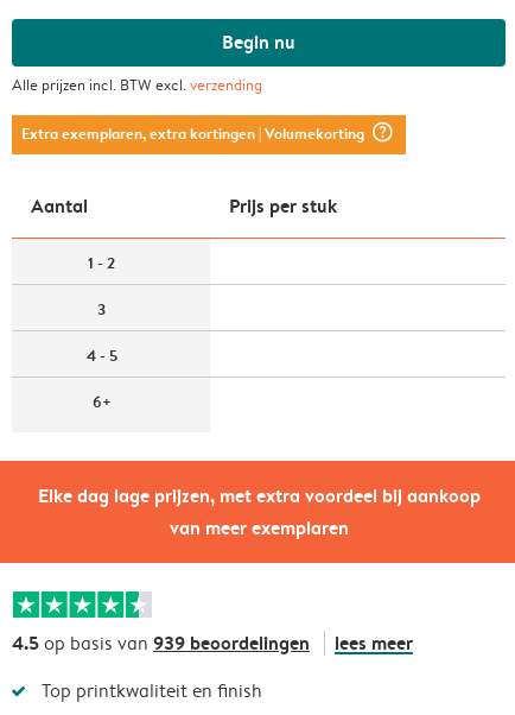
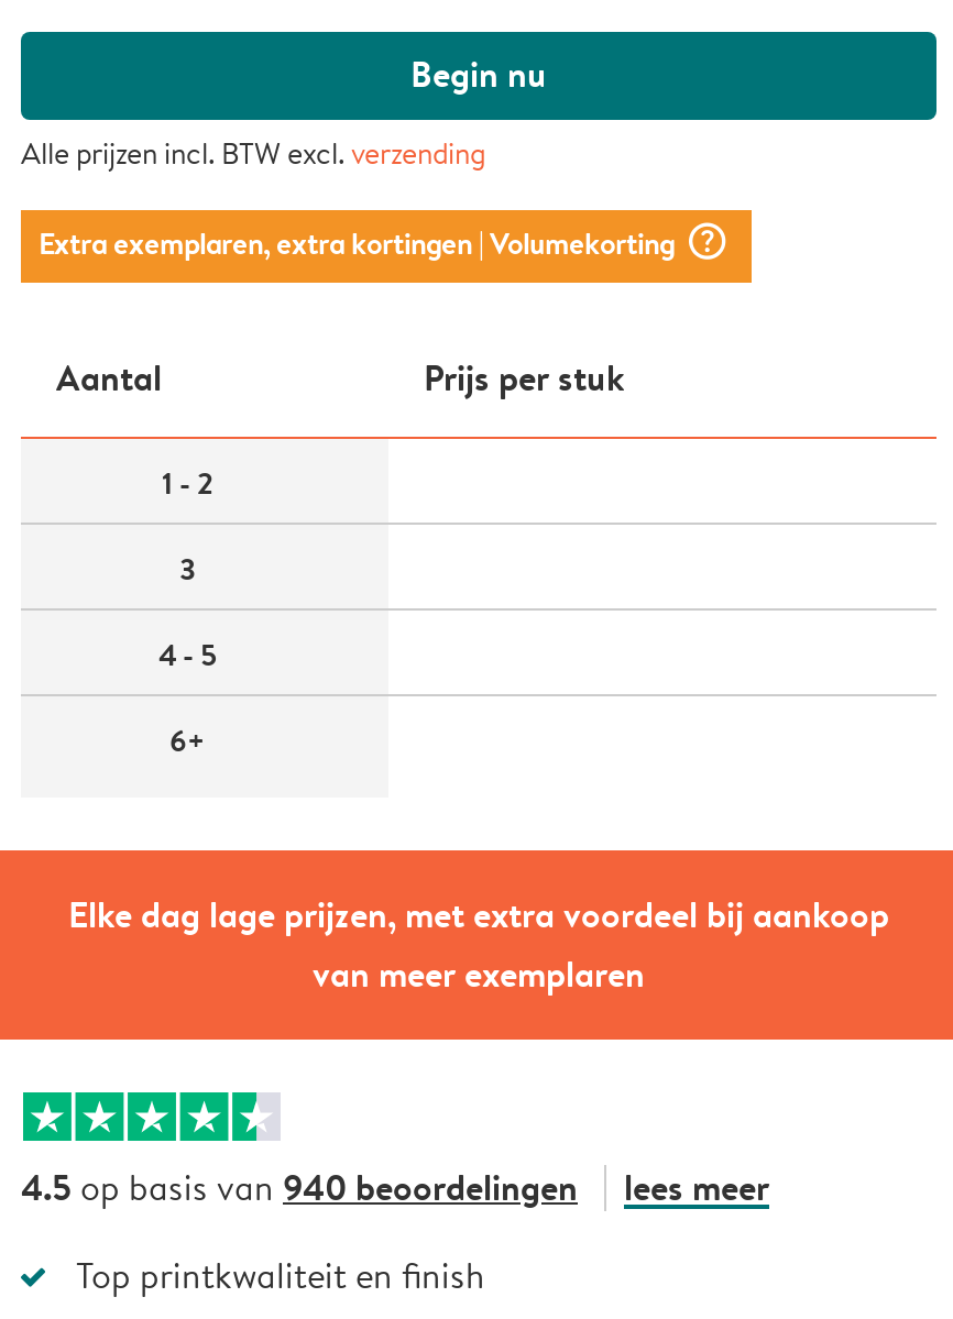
- 4.5 op basis van 939 beoordelingen
+ 4.5 op basis van 940 beoordelingen
